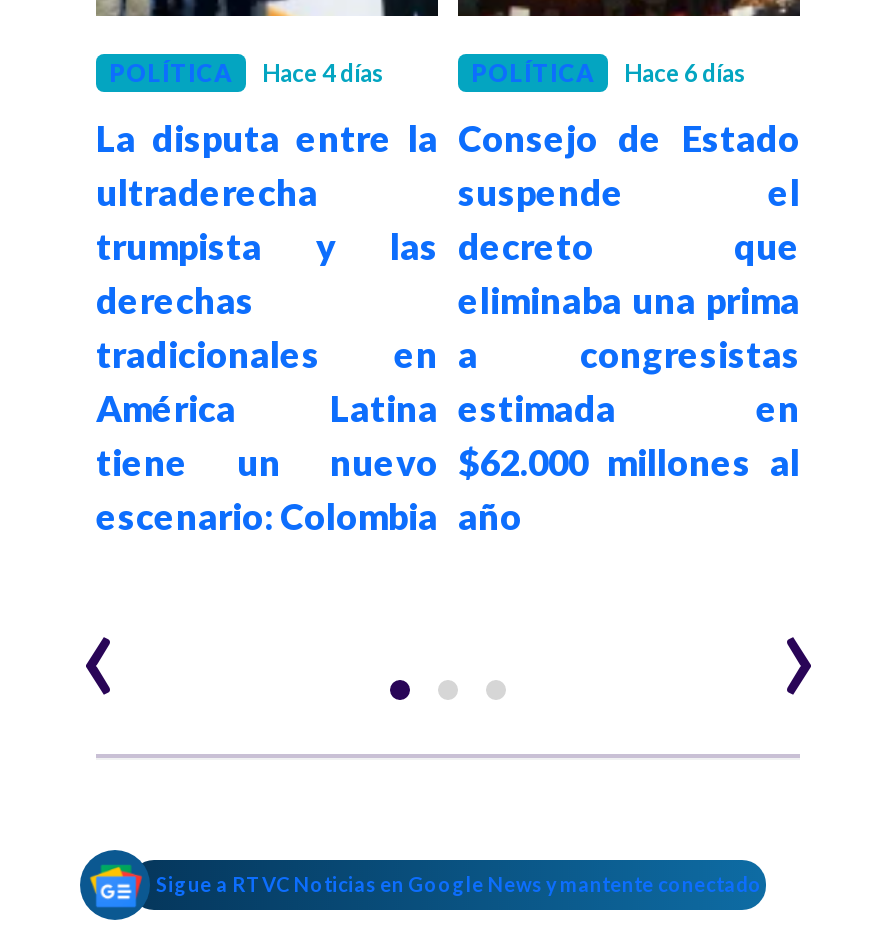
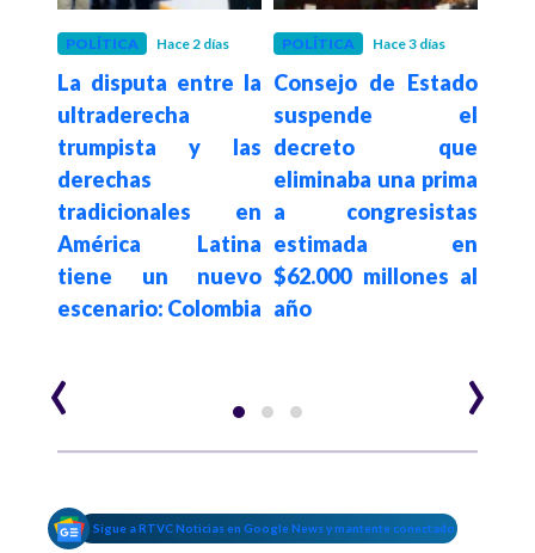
- Hace 4 días
+ Hace 2 días

- Hace 6 días
+ Hace 3 días
